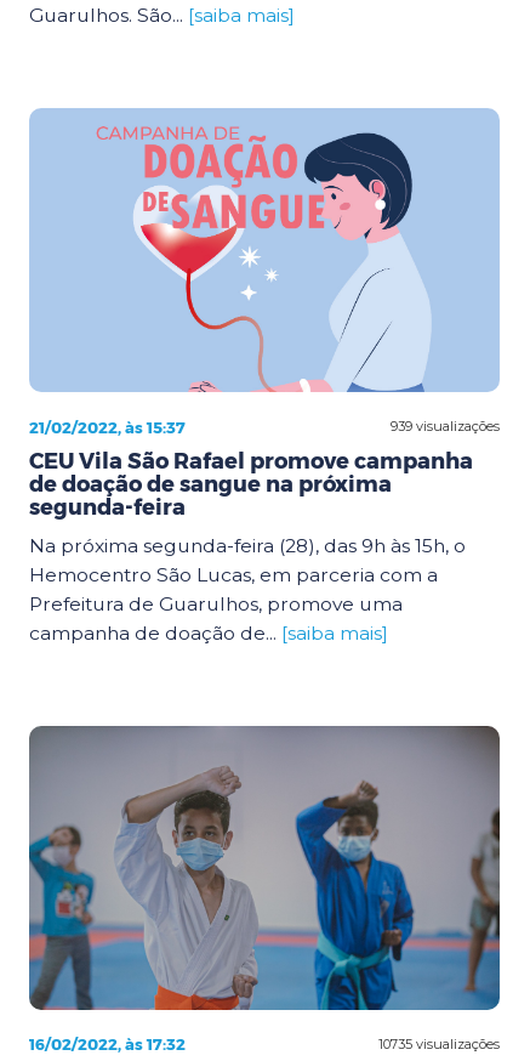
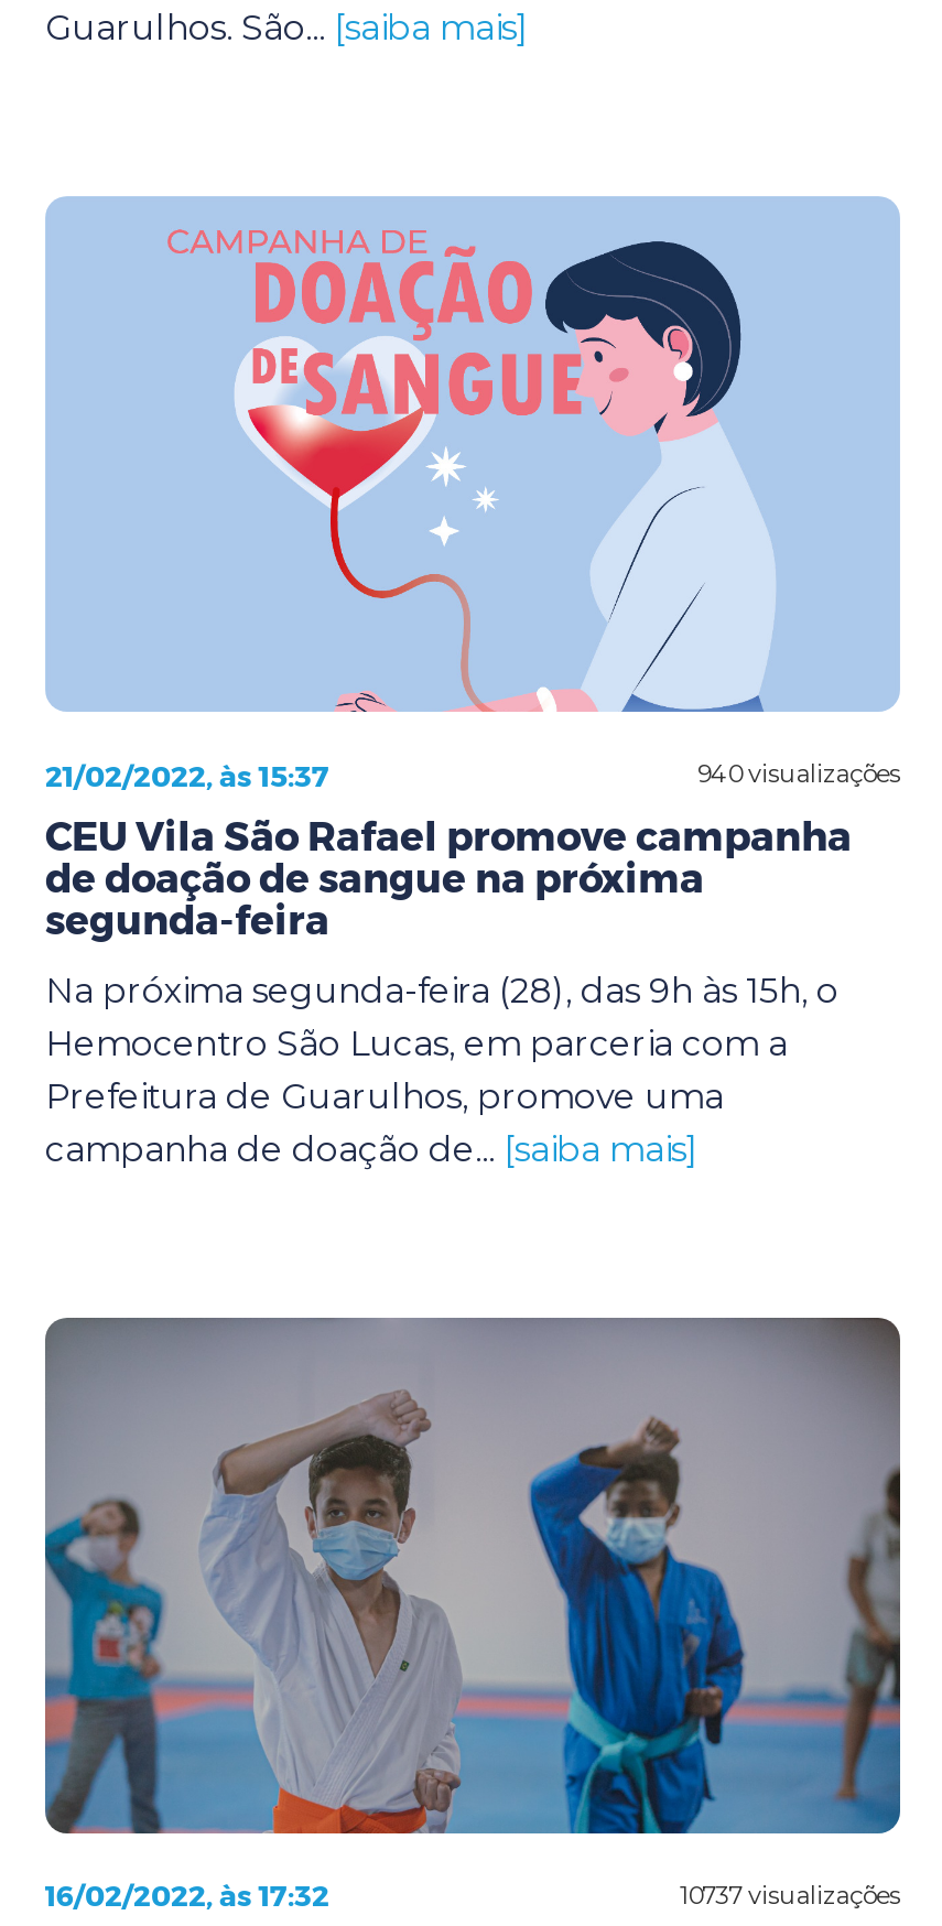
- 939 visualizações
+ 940 visualizações

- 10735 visualizações
+ 10737 visualizações
